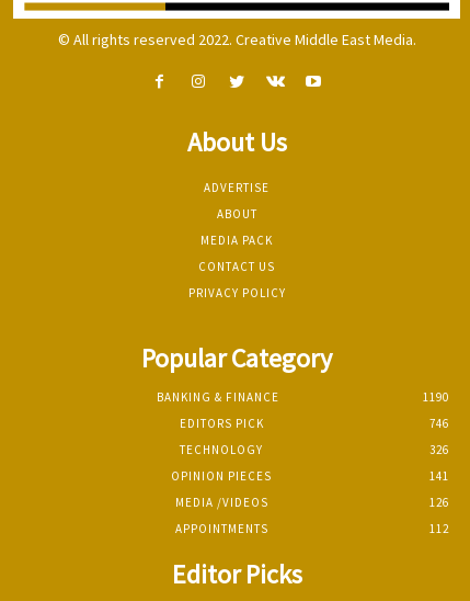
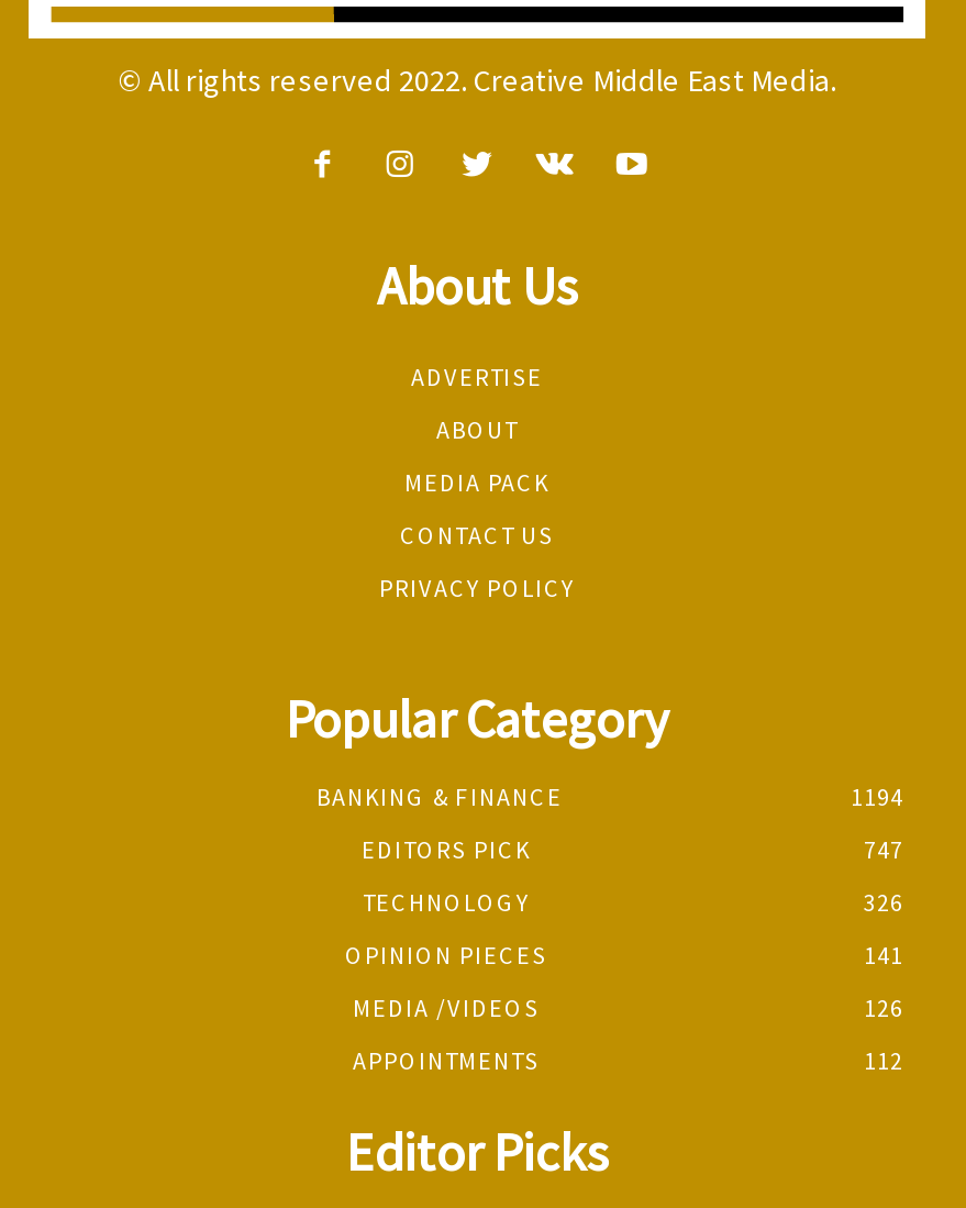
- 1190
+ 1194

- 746
+ 747
